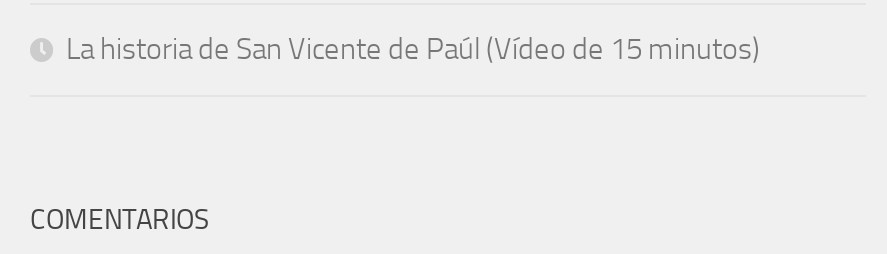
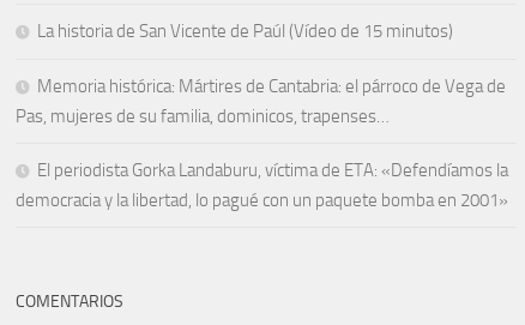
+ Memoria histórica: Mártires de Cantabria: el párroco de Vega de
+ Pas, mujeres de su familia, dominicos, trapenses…
+ El periodista Gorka Landaburu, víctima de ETA: «Defendíamos la
+ democracia y la libertad, lo pagué con un paquete bomba en 2001»
